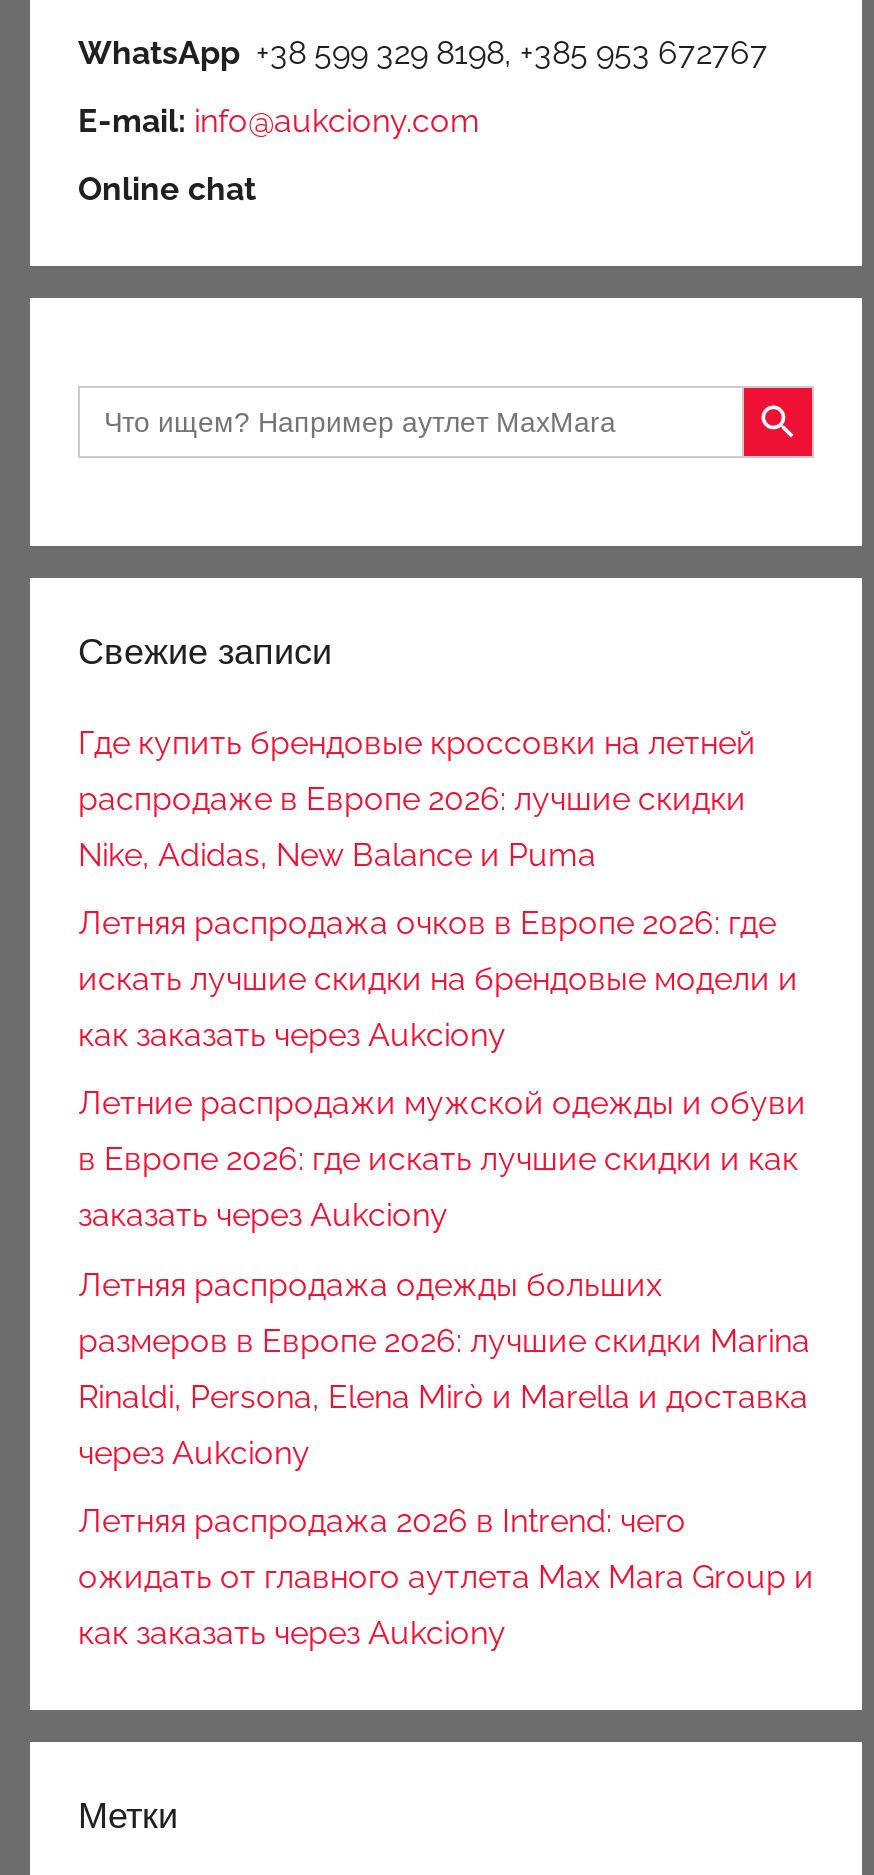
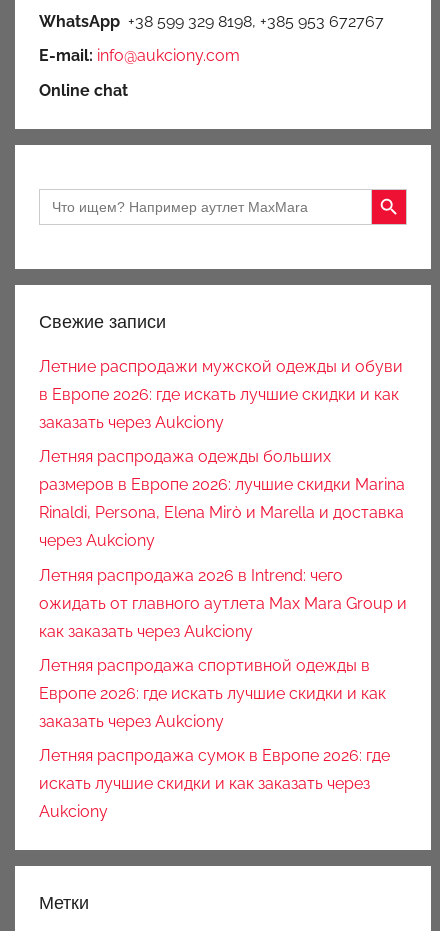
- Где купить брендовые кроссовки на летней
- распродаже в Европе 2026: лучшие скидки
- Nike, Adidas, New Balance и Puma
- Летняя распродажа очков в Европе 2026: где
- искать лучшие скидки на брендовые модели и
- как заказать через Aukciony

moved up: Летние распродажи мужской одежды и обуви | в Европе 2026: где искать лучшие скидки и как | заказать через Aukciony | ... | ожидать от главного аутлета Max Mara Group и | как заказать через Aukciony

+ Летняя распродажа спортивной одежды в
+ Европе 2026: где искать лучшие скидки и как
+ заказать через Aukciony
+ Летняя распродажа сумок в Европе 2026: где
+ искать лучшие скидки и как заказать через
+ Aukciony
